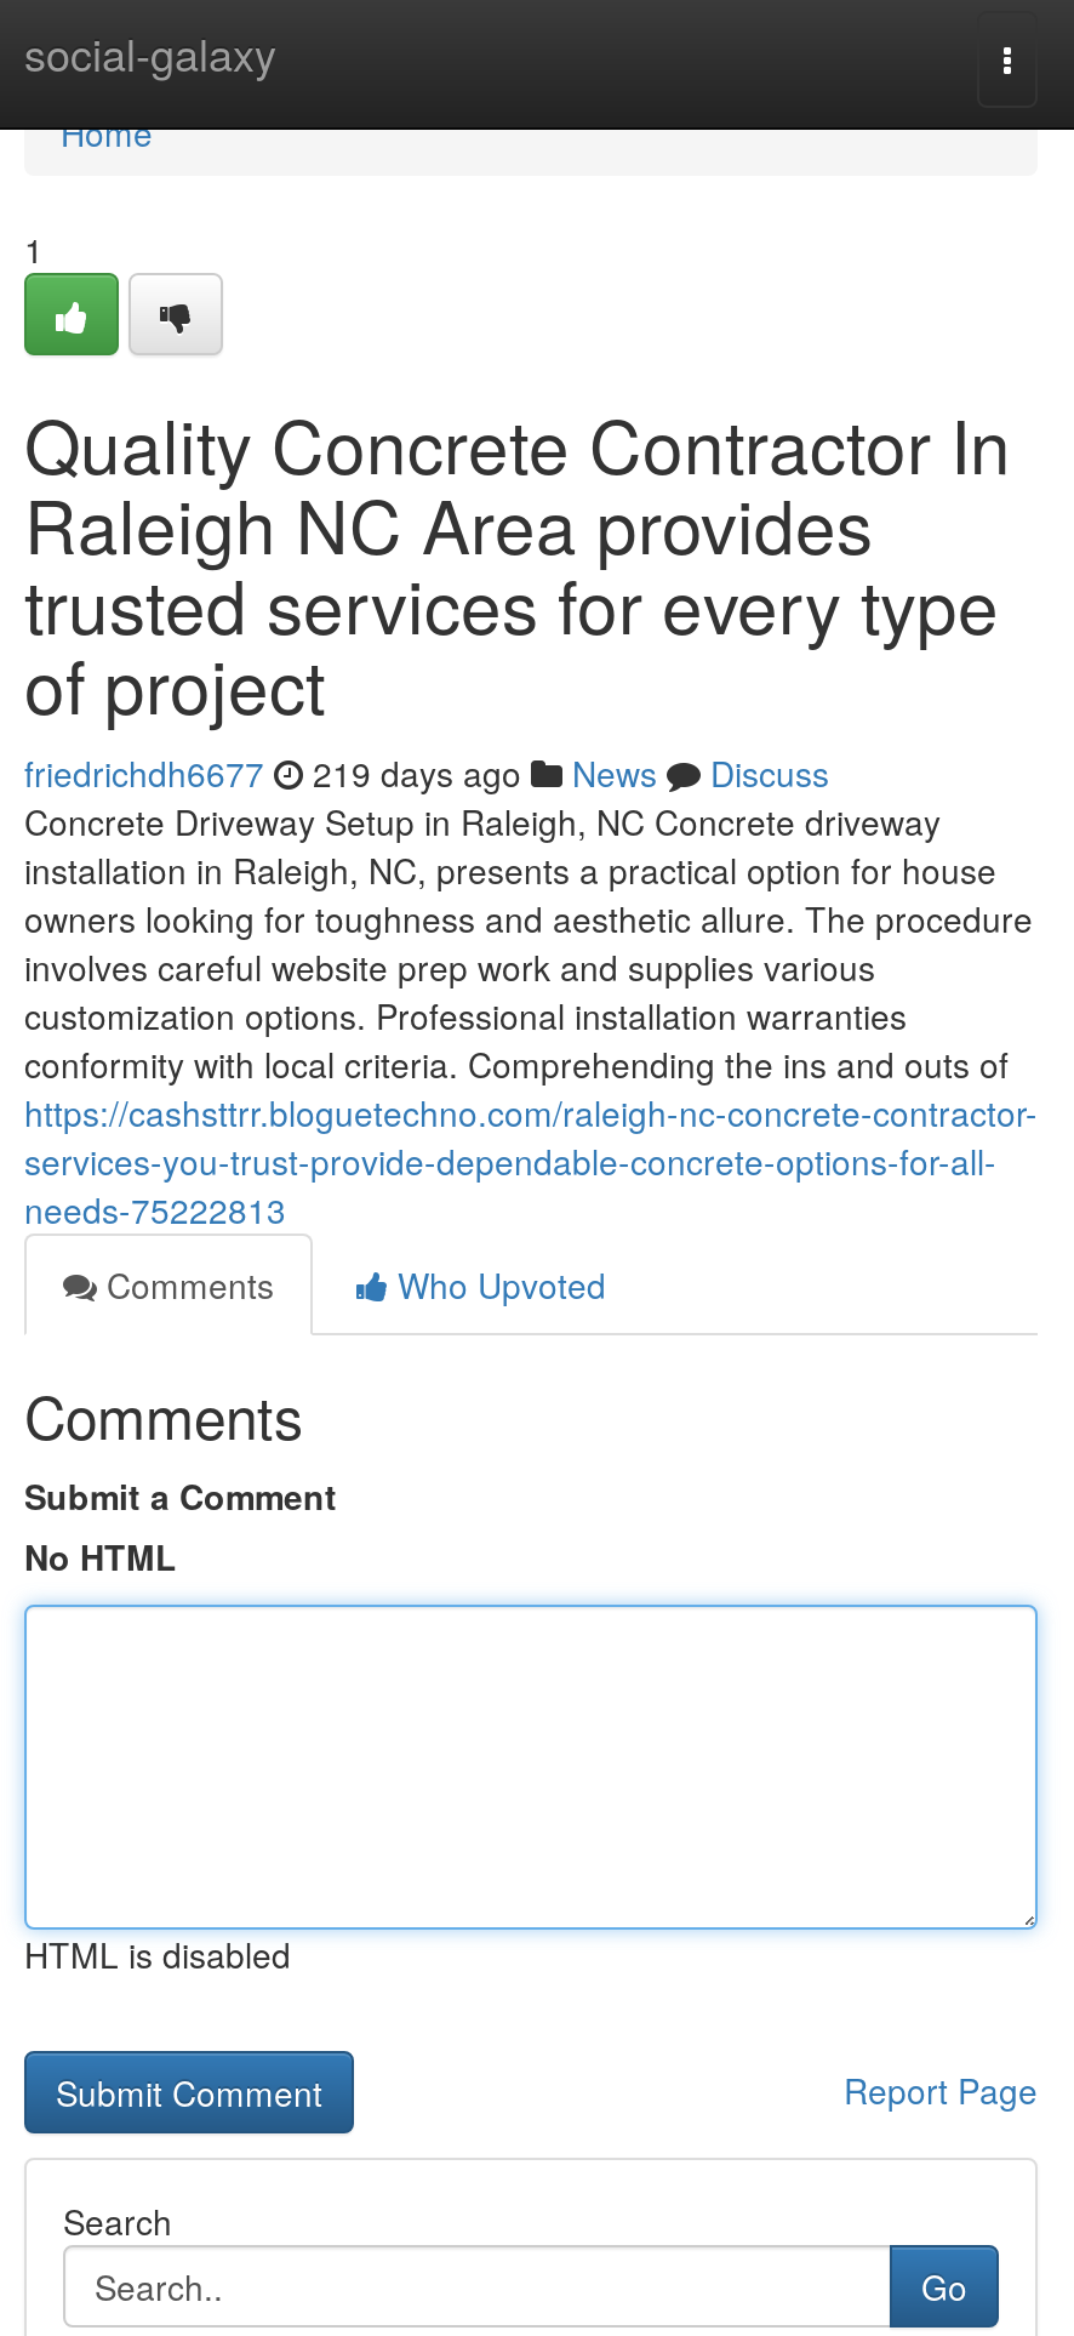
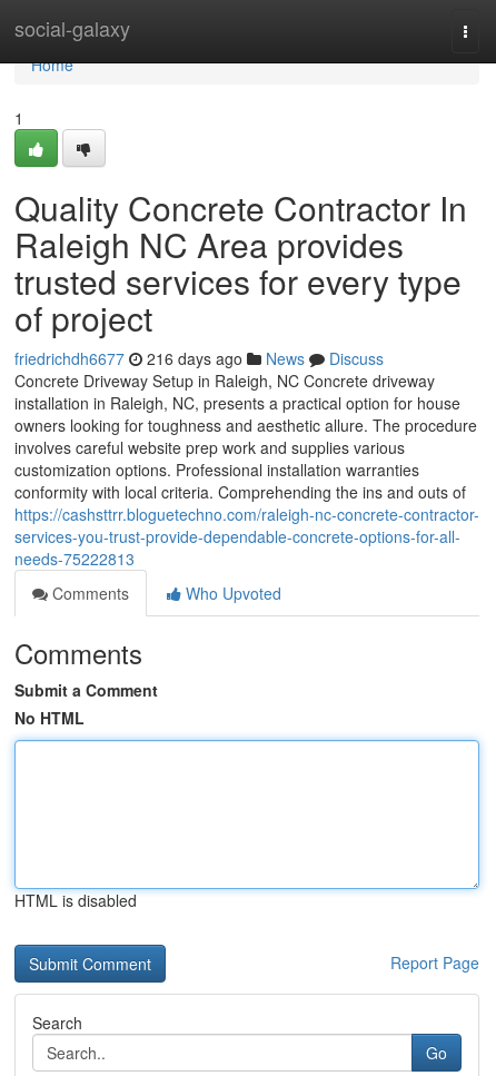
- friedrichdh6677 219 days ago News Discuss
+ friedrichdh6677 216 days ago News Discuss
